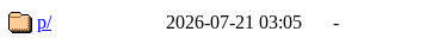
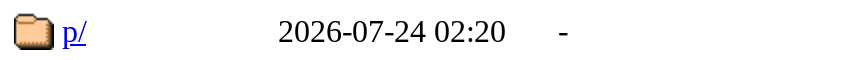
- 2026-07-21 03:05
+ 2026-07-24 02:20
